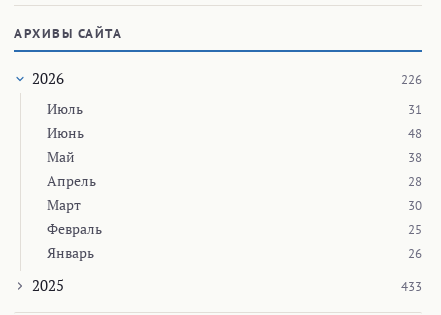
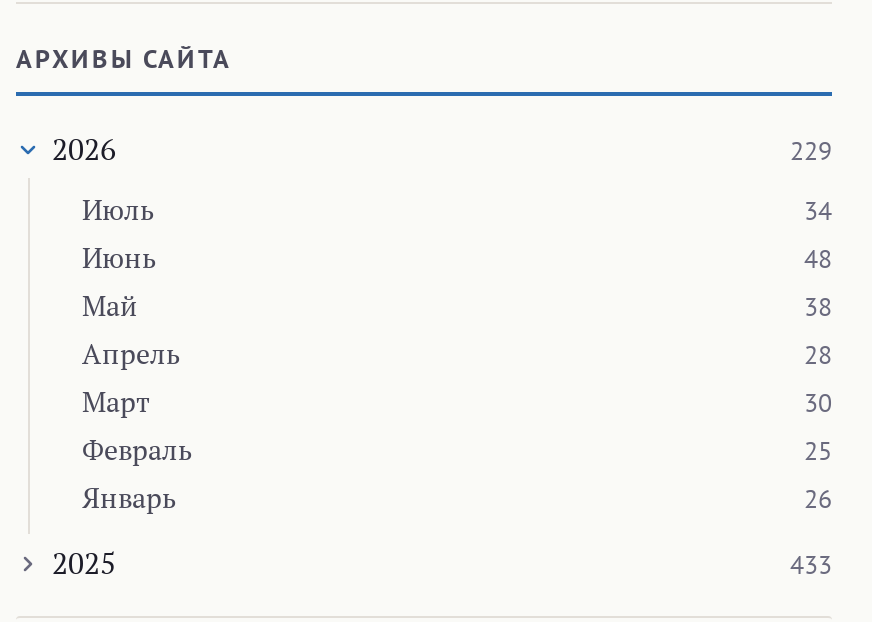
- 226
+ 229

- 31
+ 34
